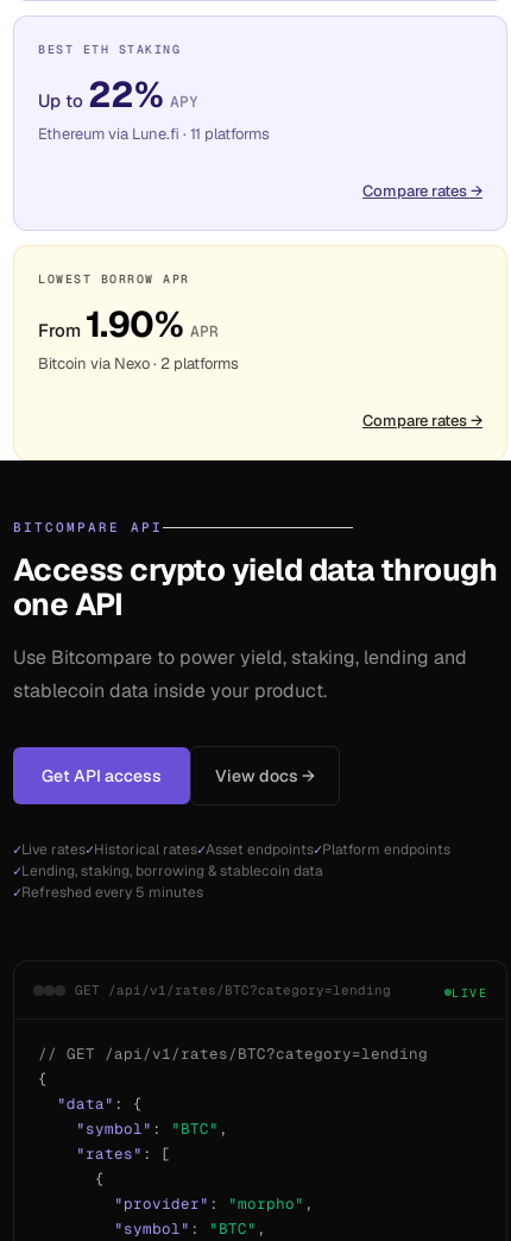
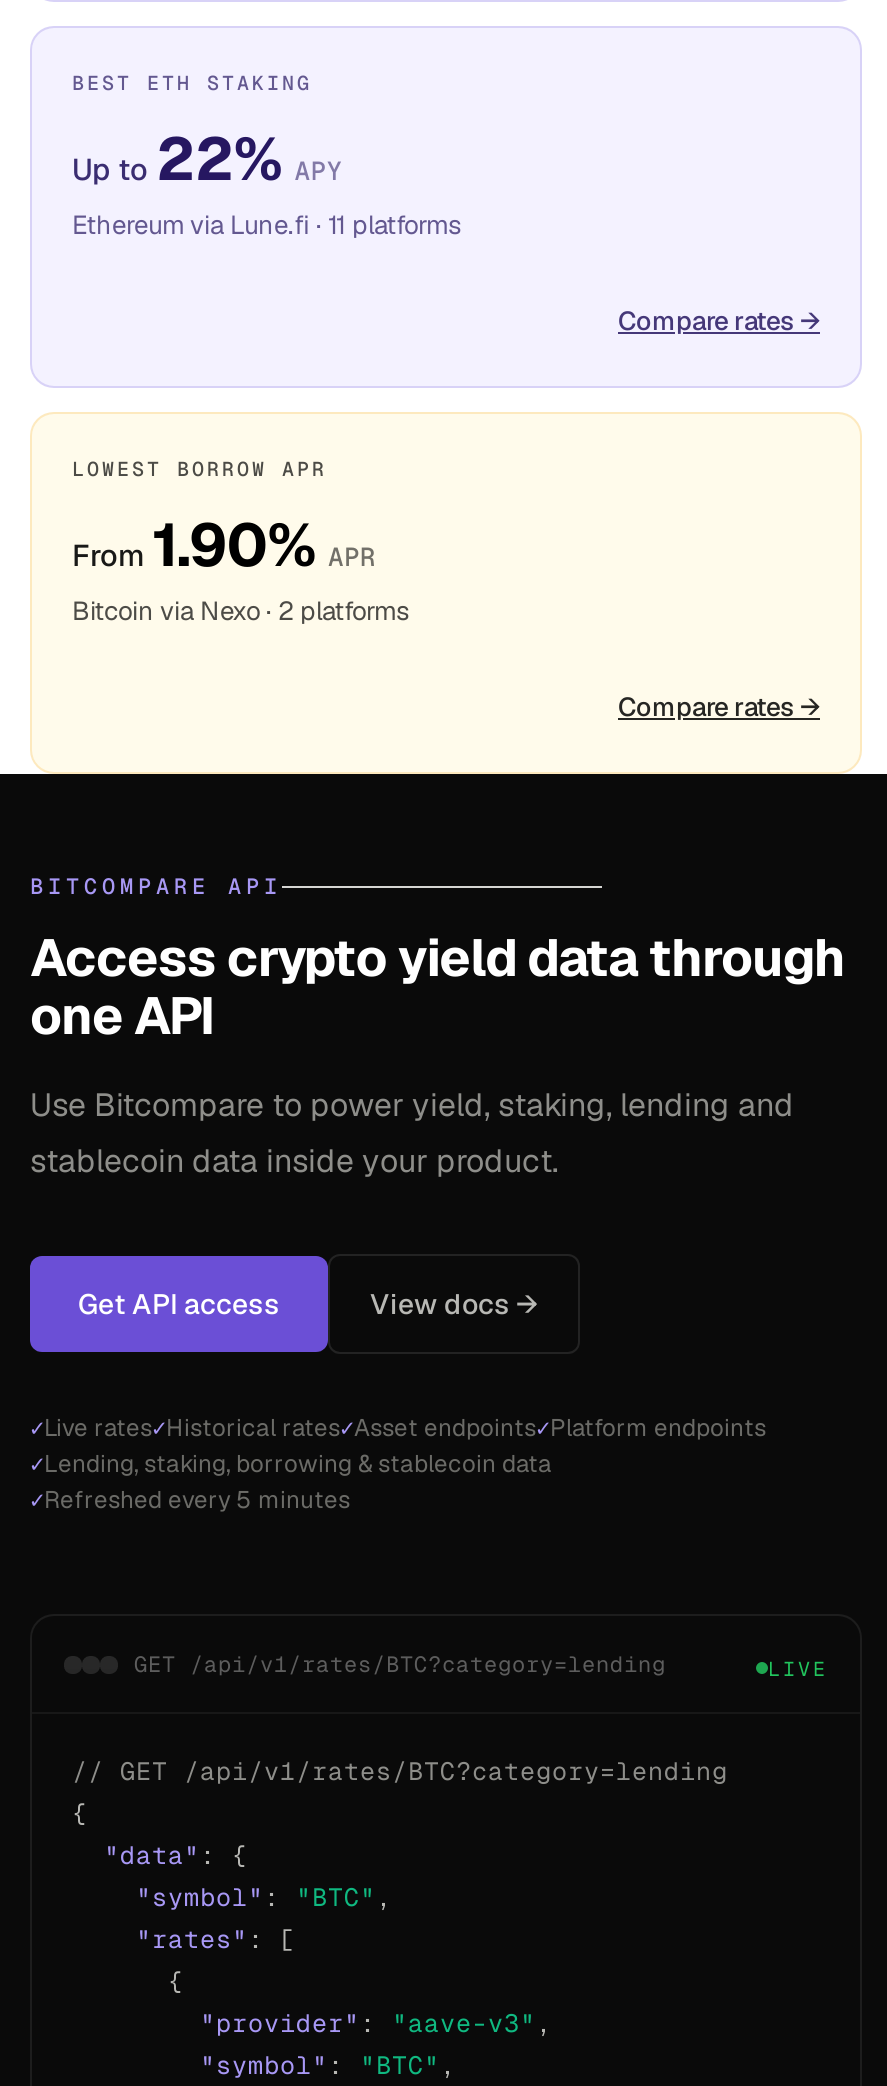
- "provider": "morpho",
+ "provider": "aave-v3",
